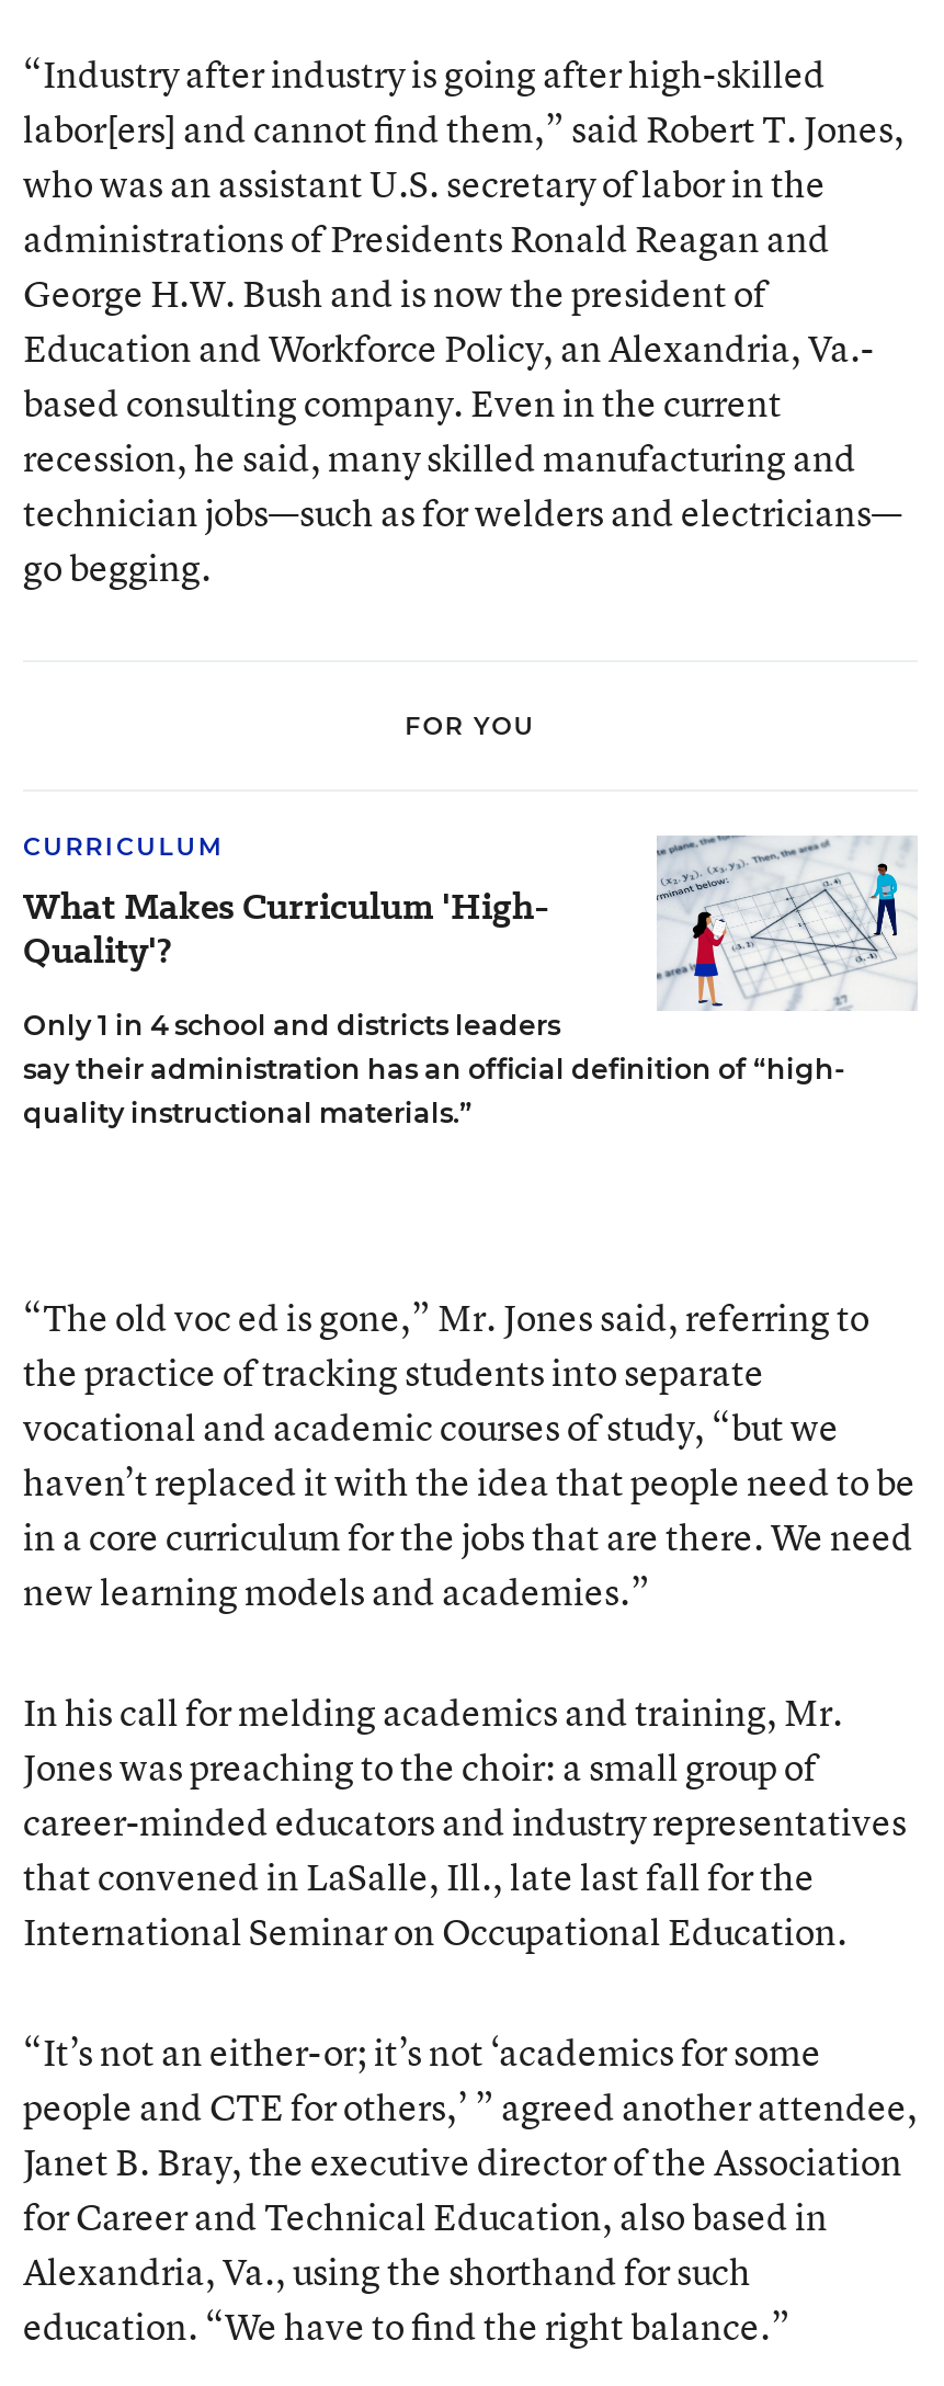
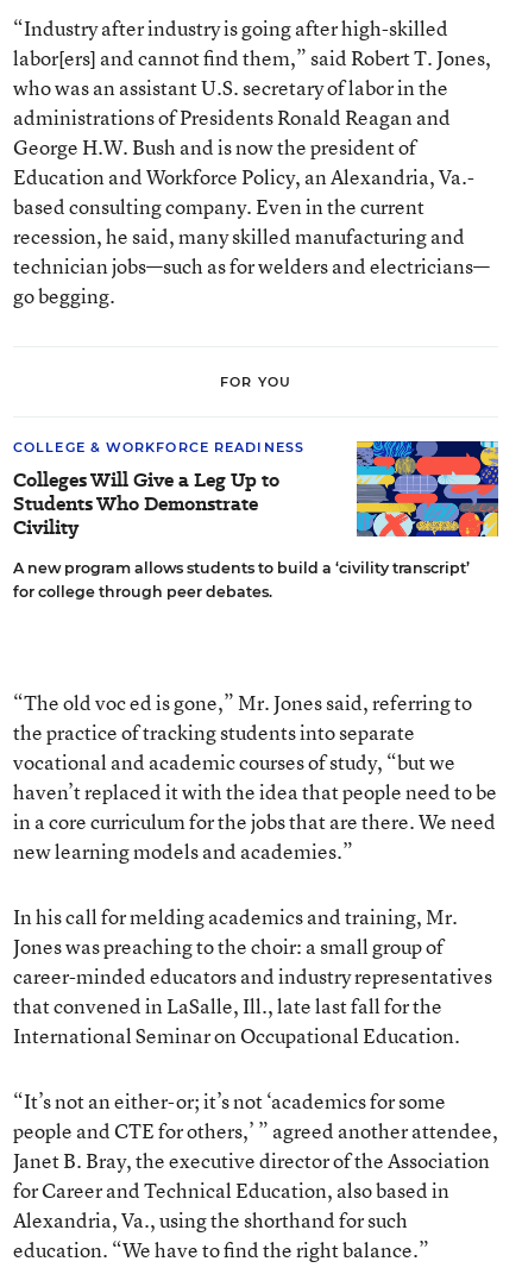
- CURRICULUM
- What Makes Curriculum 'High-
- Quality'?
+ COLLEGE & WORKFORCE READINESS
+ Colleges Will Give a Leg Up to
+ Students Who Demonstrate
+ Civility

- [image]
- Only 1 in 4 school and districts leaders
- say their administration has an official definition of “high-
- quality instructional materials.”
+ [image]
+ A new program allows students to build a ‘civility transcript’
+ for college through peer debates.
